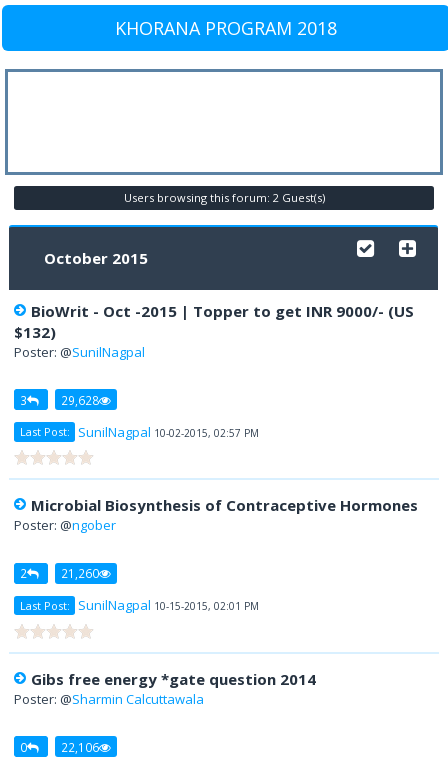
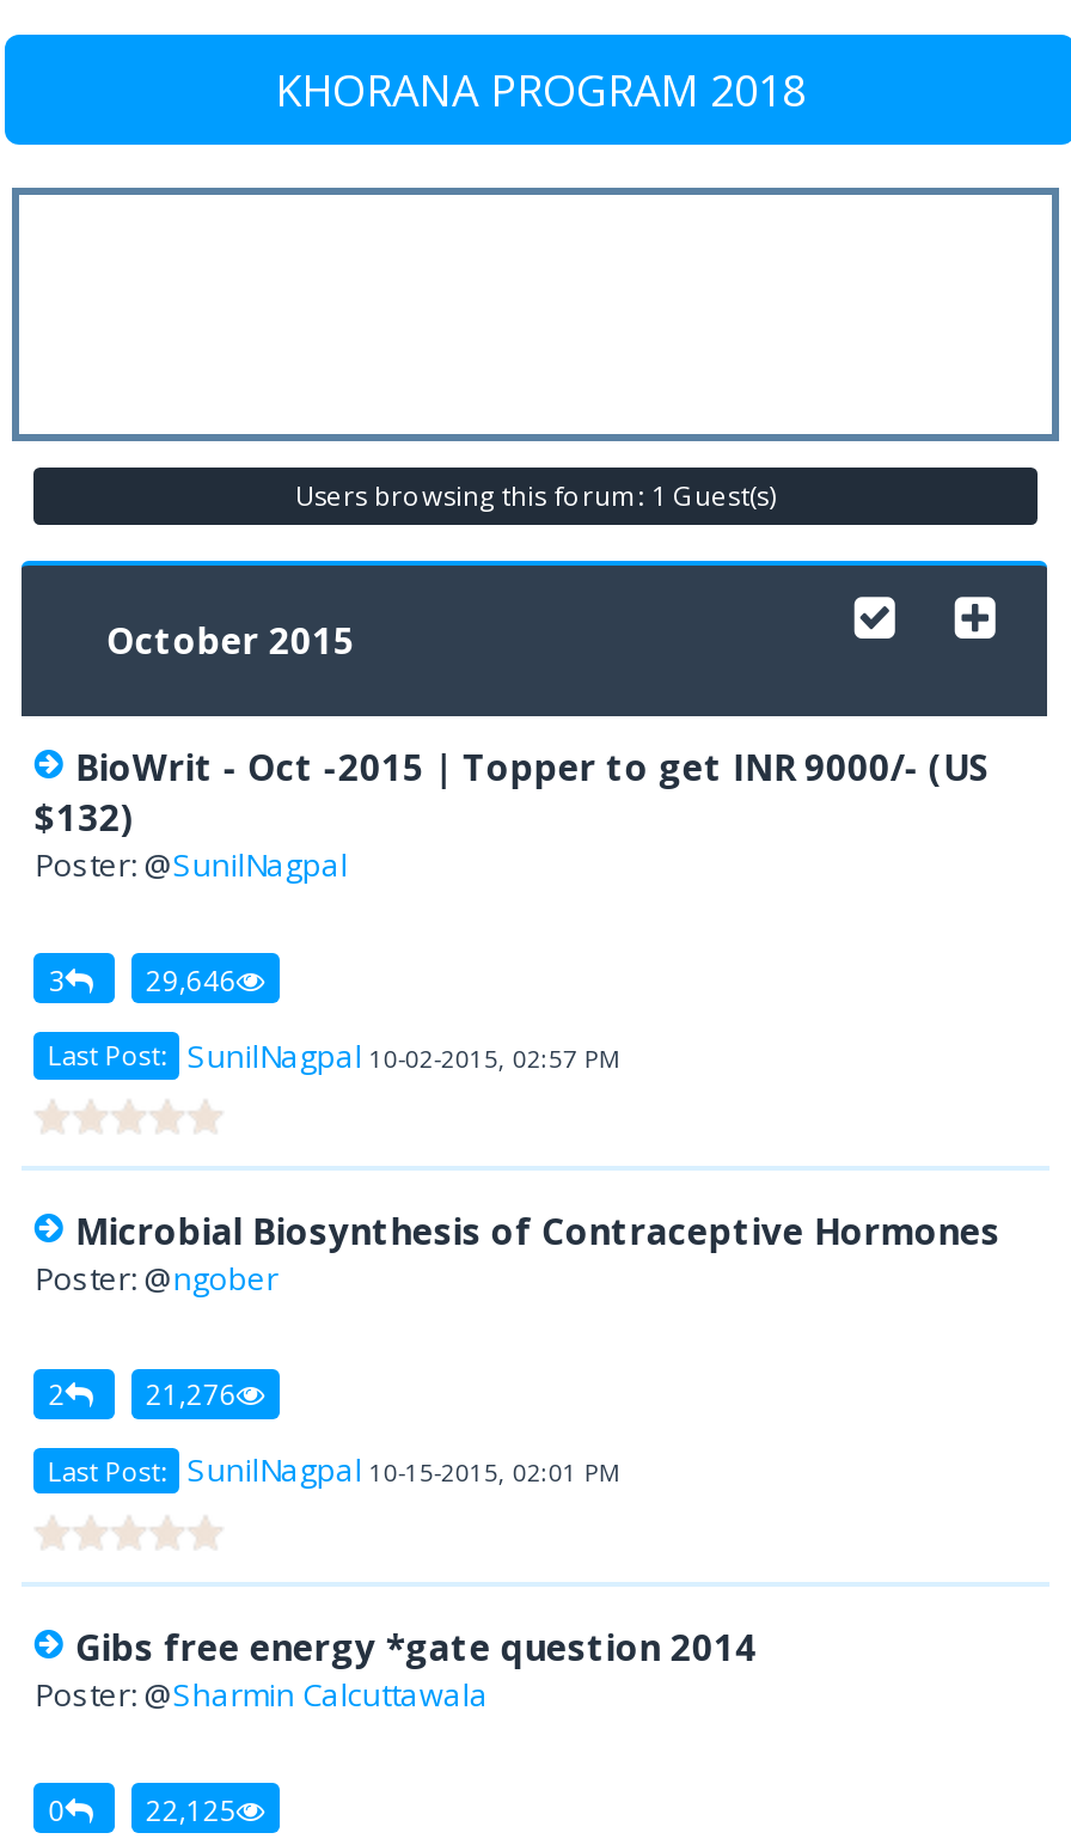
- Users browsing this forum: 2 Guest(s)
+ Users browsing this forum: 1 Guest(s)

- 29,628
+ 29,646

- 21,260
+ 21,276

- 22,106
+ 22,125
